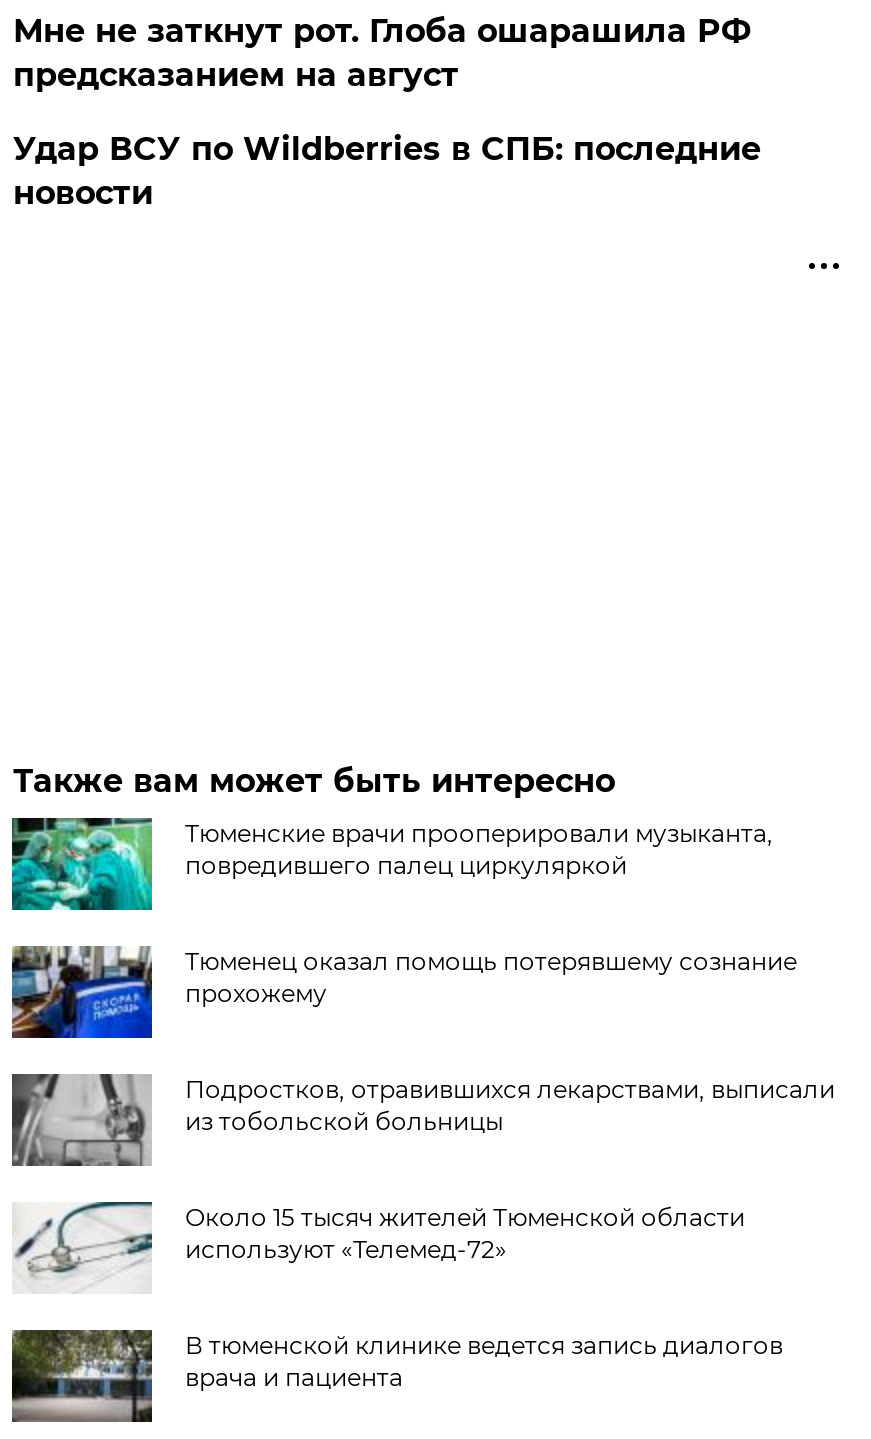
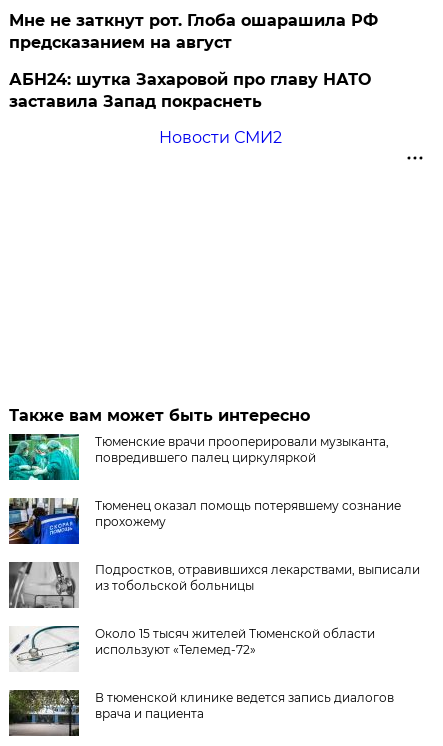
- Удар ВСУ по Wildberries в СПБ: последние
- новости
+ АБН24: шутка Захаровой про главу НАТО
+ заставила Запад покраснеть
+ Новости СМИ2
